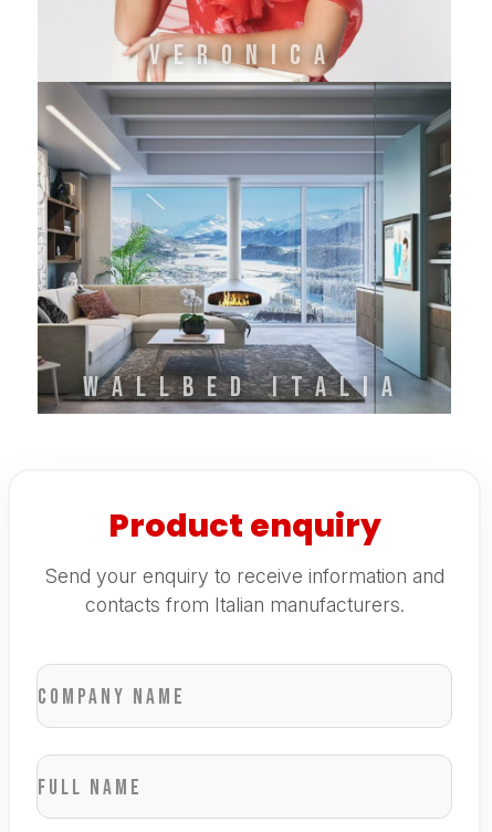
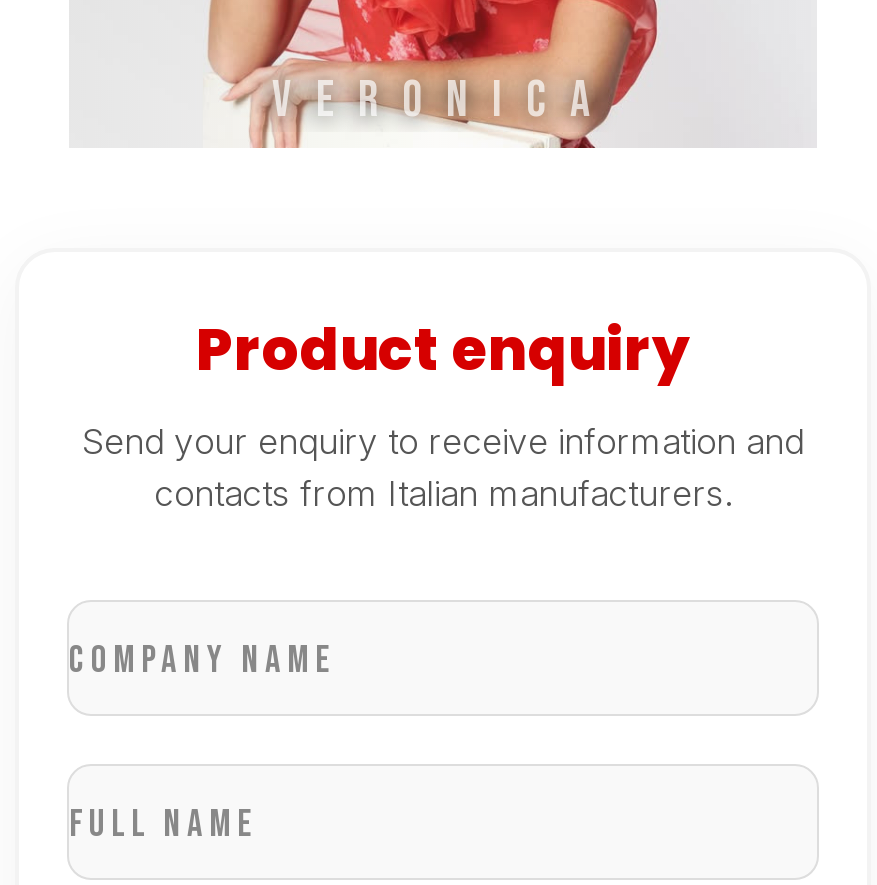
- [image]
- WALLBED ITALIA
